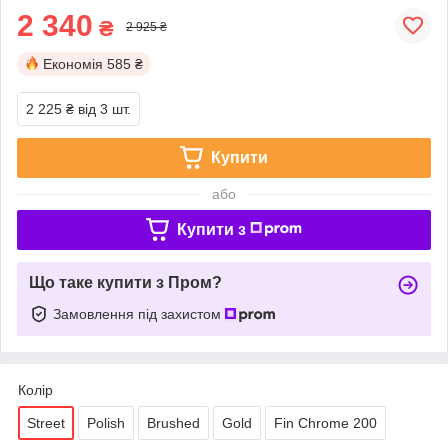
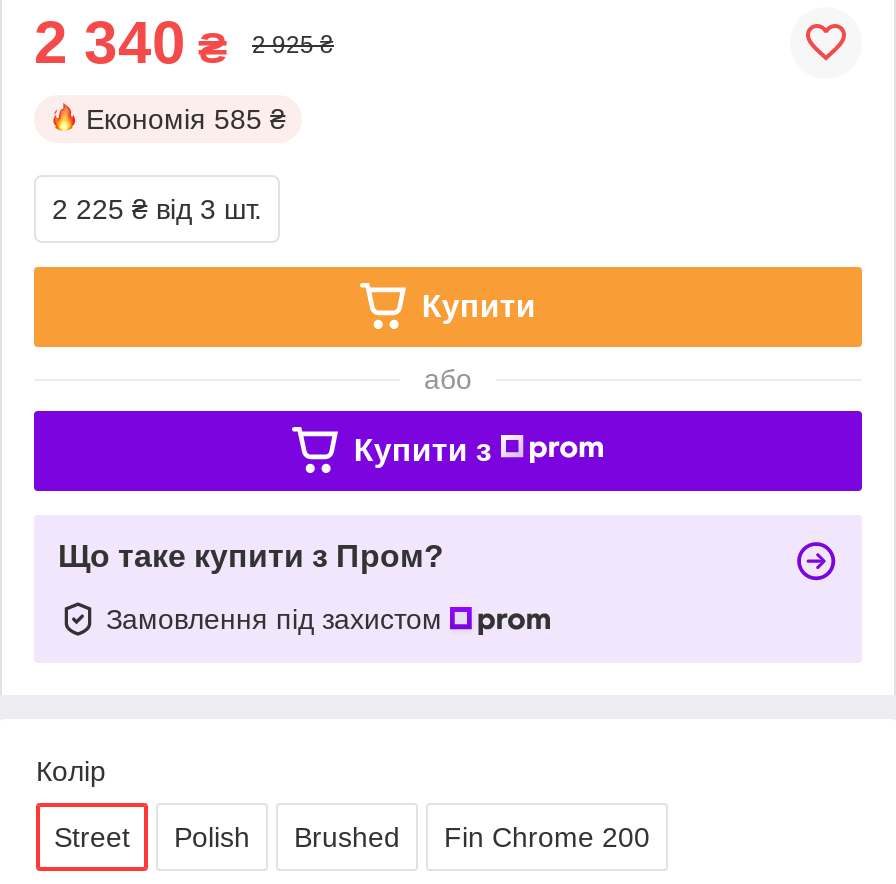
- Gold
